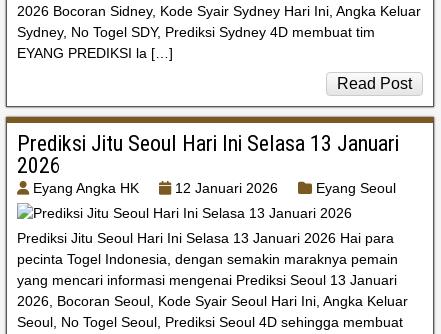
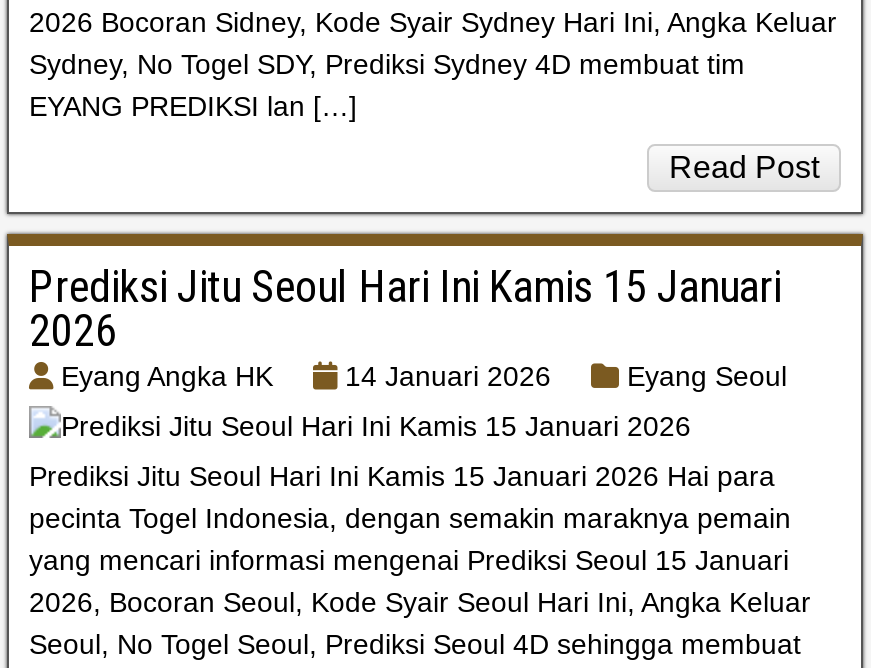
- EYANG PREDIKSI la […]
+ EYANG PREDIKSI lan […]

- Prediksi Jitu Seoul Hari Ini Selasa 13 Januari
+ Prediksi Jitu Seoul Hari Ini Kamis 15 Januari

- Eyang Angka HK 12 Januari 2026
+ Eyang Angka HK 14 Januari 2026

- Prediksi Jitu Seoul Hari Ini Selasa 13 Januari 2026 Hai para
+ Prediksi Jitu Seoul Hari Ini Kamis 15 Januari 2026 Hai para

- yang mencari informasi mengenai Prediksi Seoul 13 Januari
+ yang mencari informasi mengenai Prediksi Seoul 15 Januari
